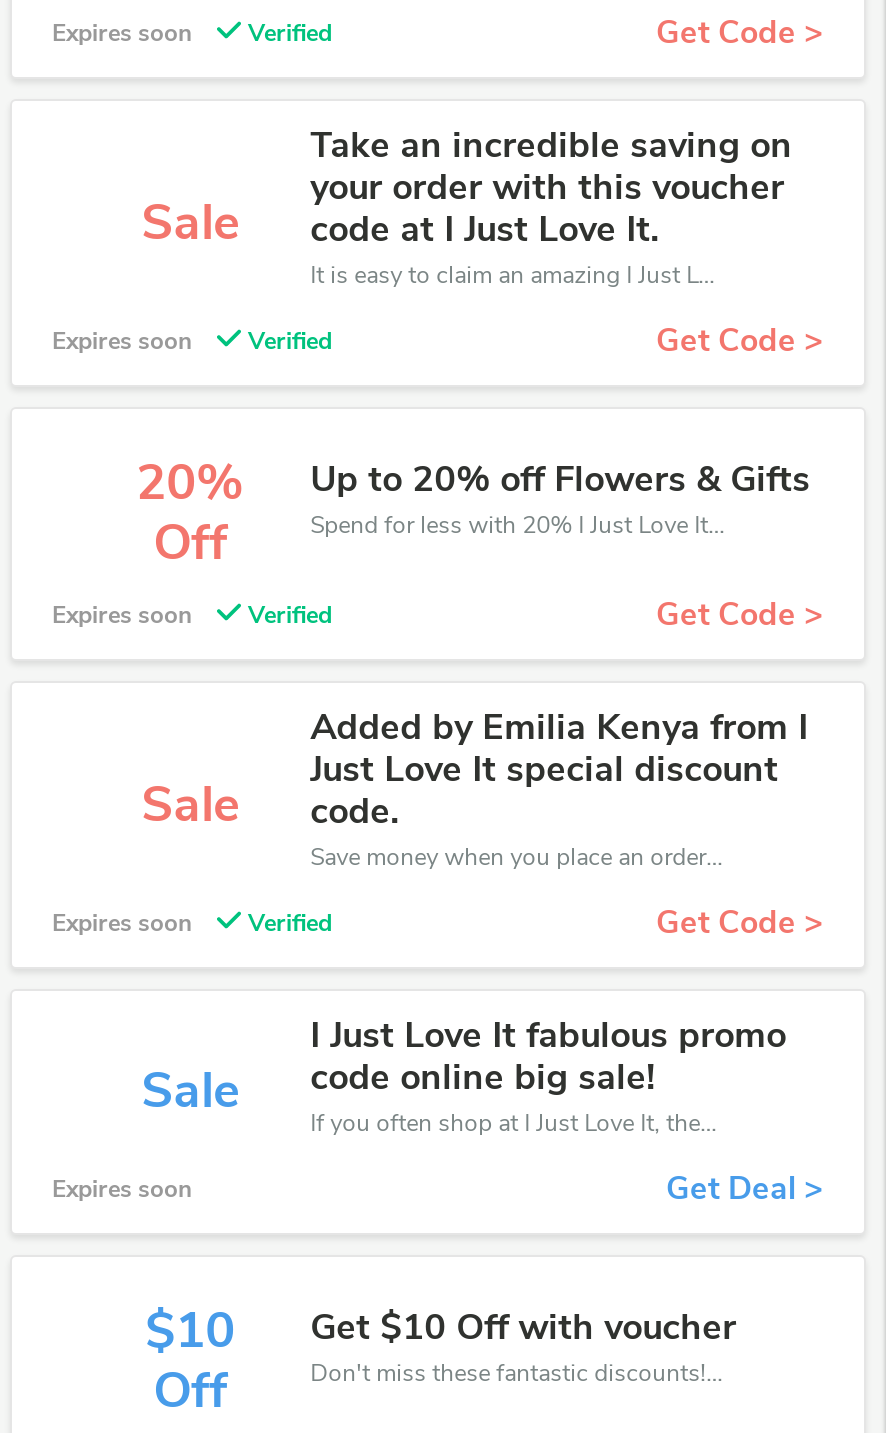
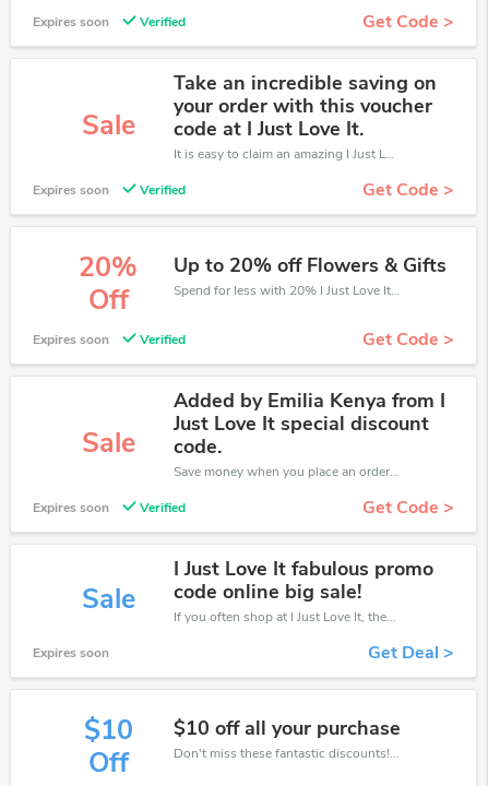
- Get $10 Off with voucher
+ $10 off all your purchase
